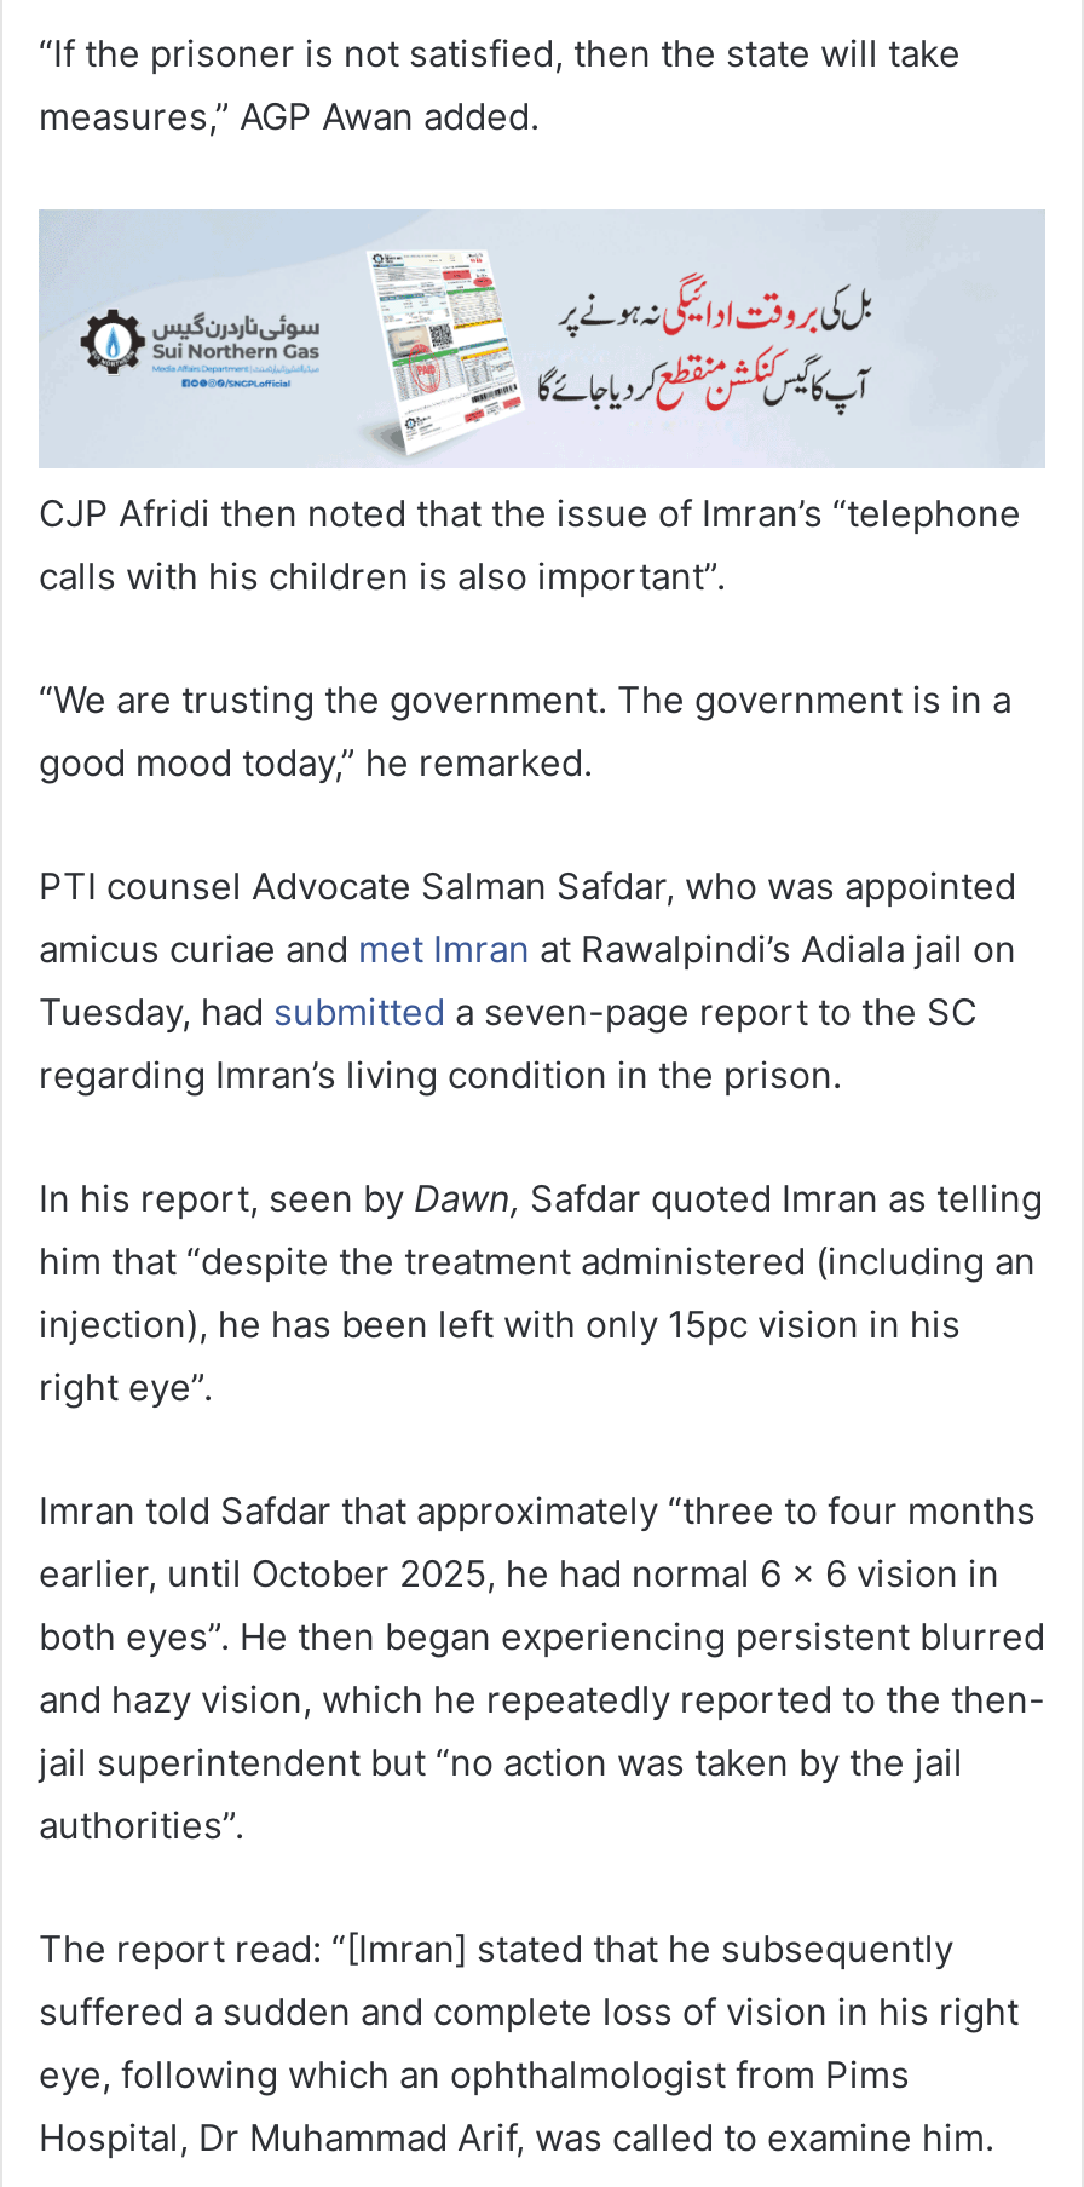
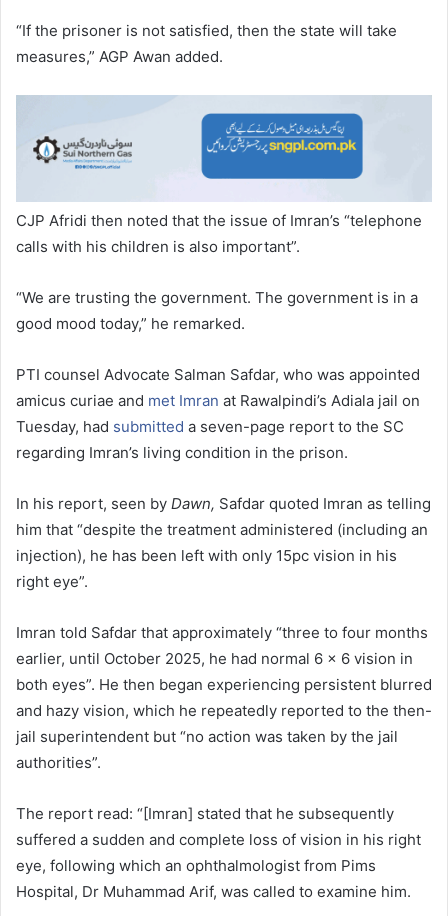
- [image]
+ [image]
